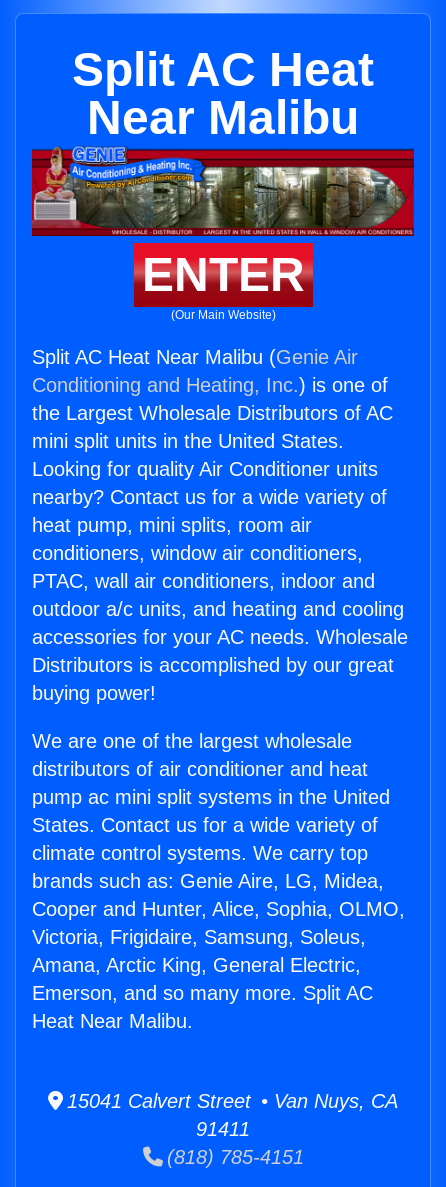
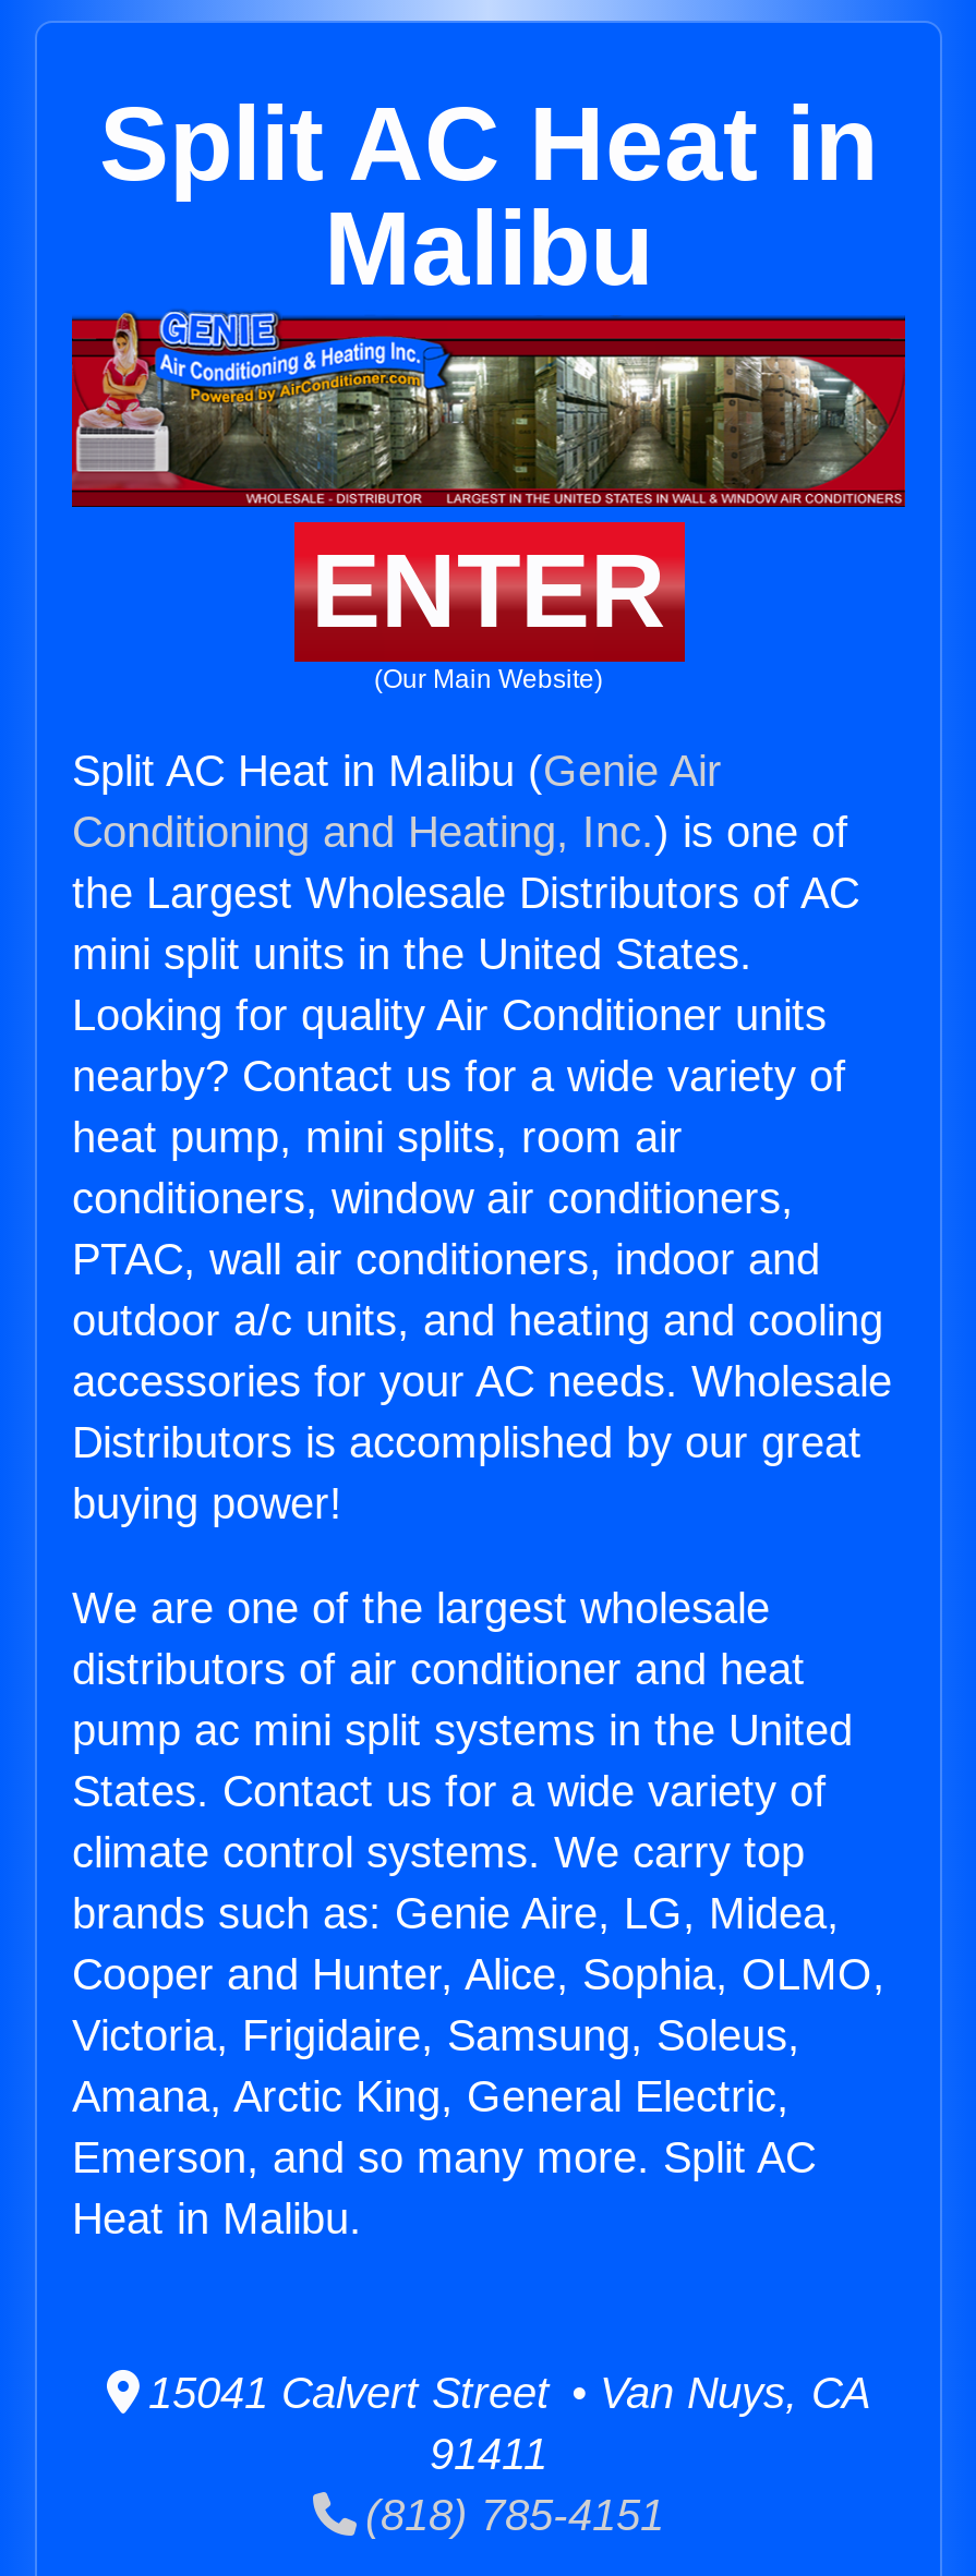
- Split AC Heat
- Near Malibu
+ Split AC Heat in
+ Malibu

- Split AC Heat Near Malibu (Genie Air
+ Split AC Heat in Malibu (Genie Air

- Heat Near Malibu.
+ Heat in Malibu.
